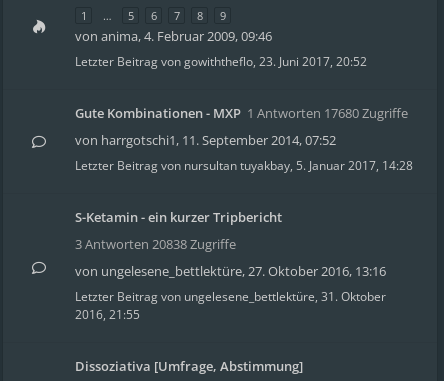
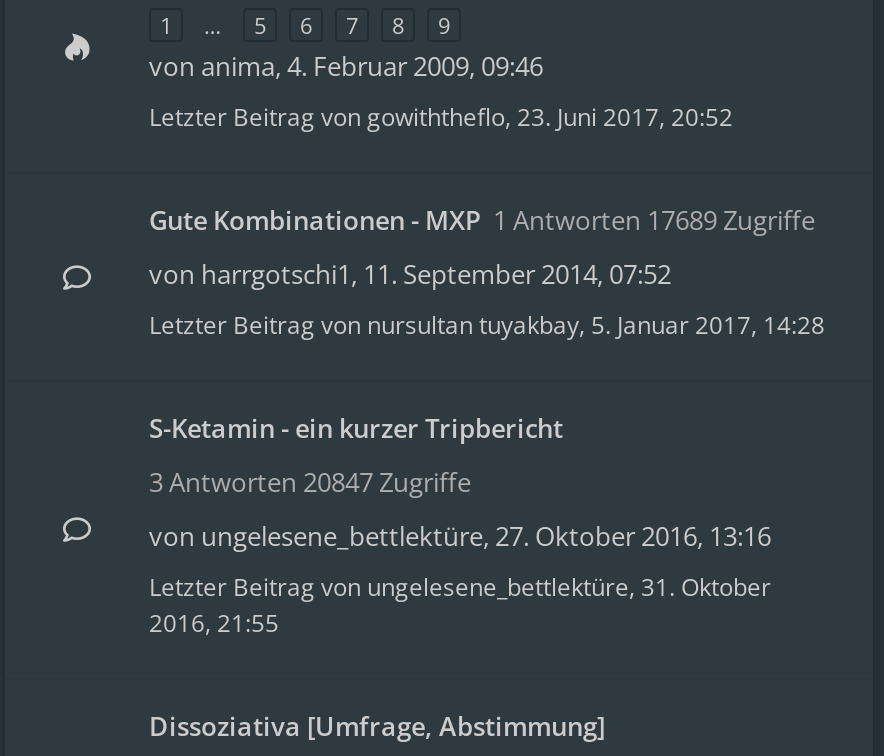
- Gute Kombinationen - MXP 1 Antworten 17680 Zugriffe
+ Gute Kombinationen - MXP 1 Antworten 17689 Zugriffe

- 3 Antworten 20838 Zugriffe
+ 3 Antworten 20847 Zugriffe
